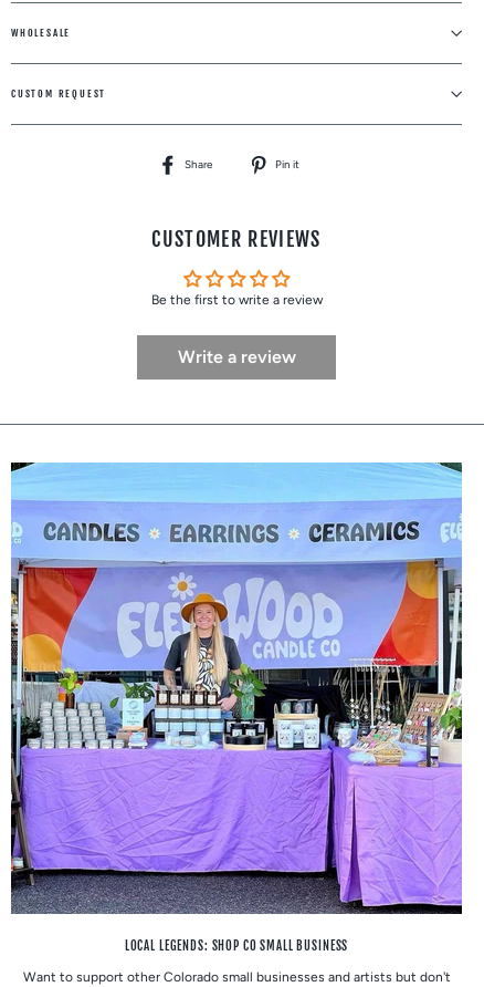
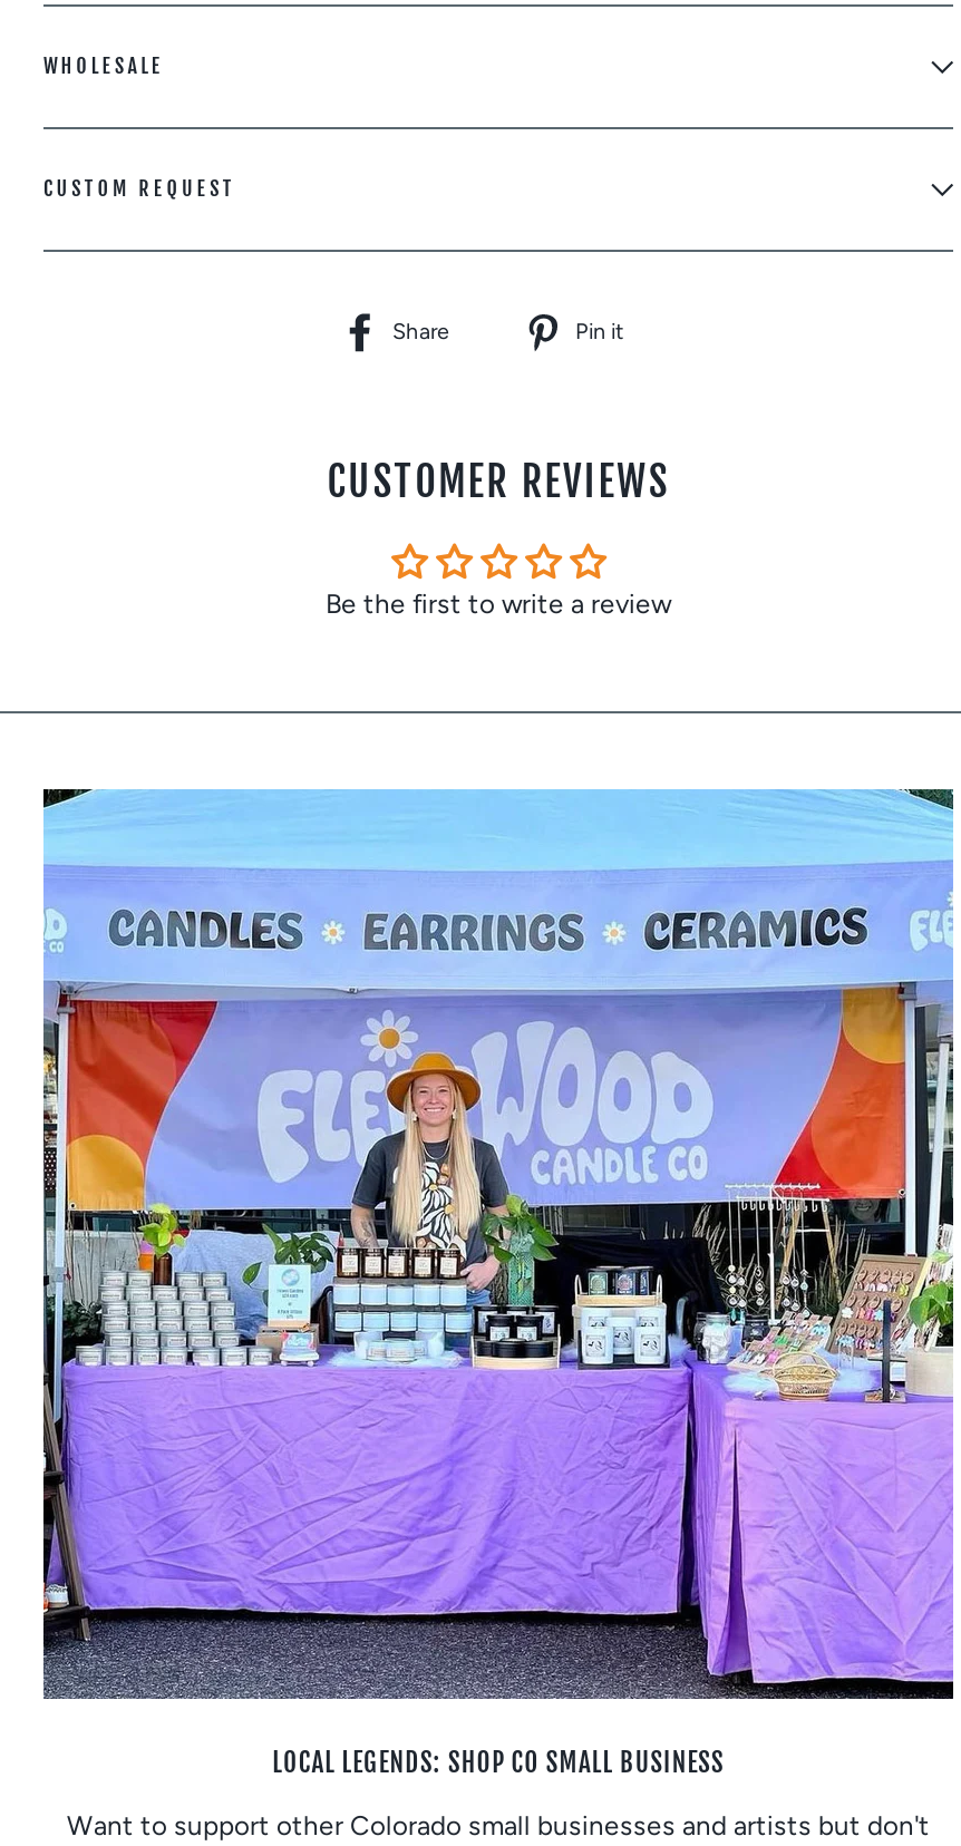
- Write a review
